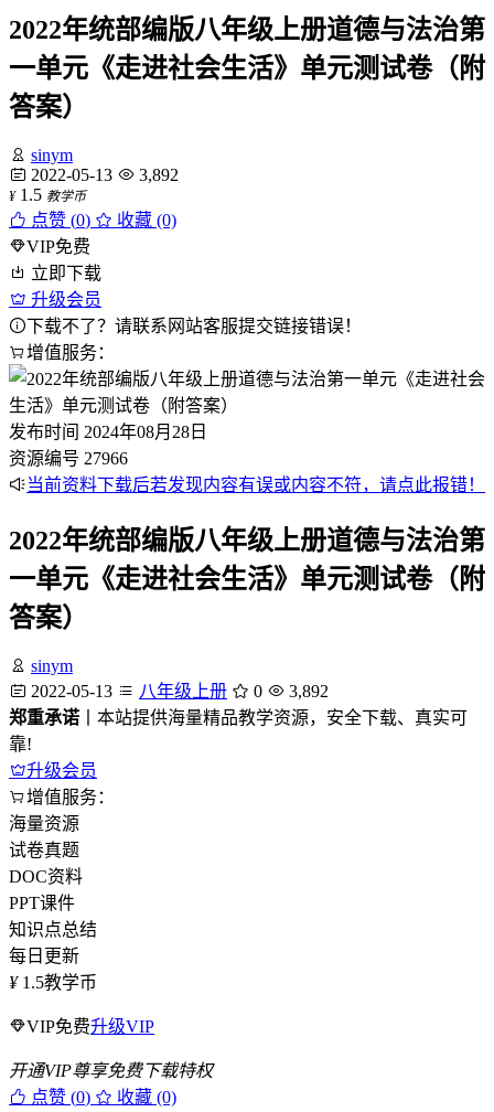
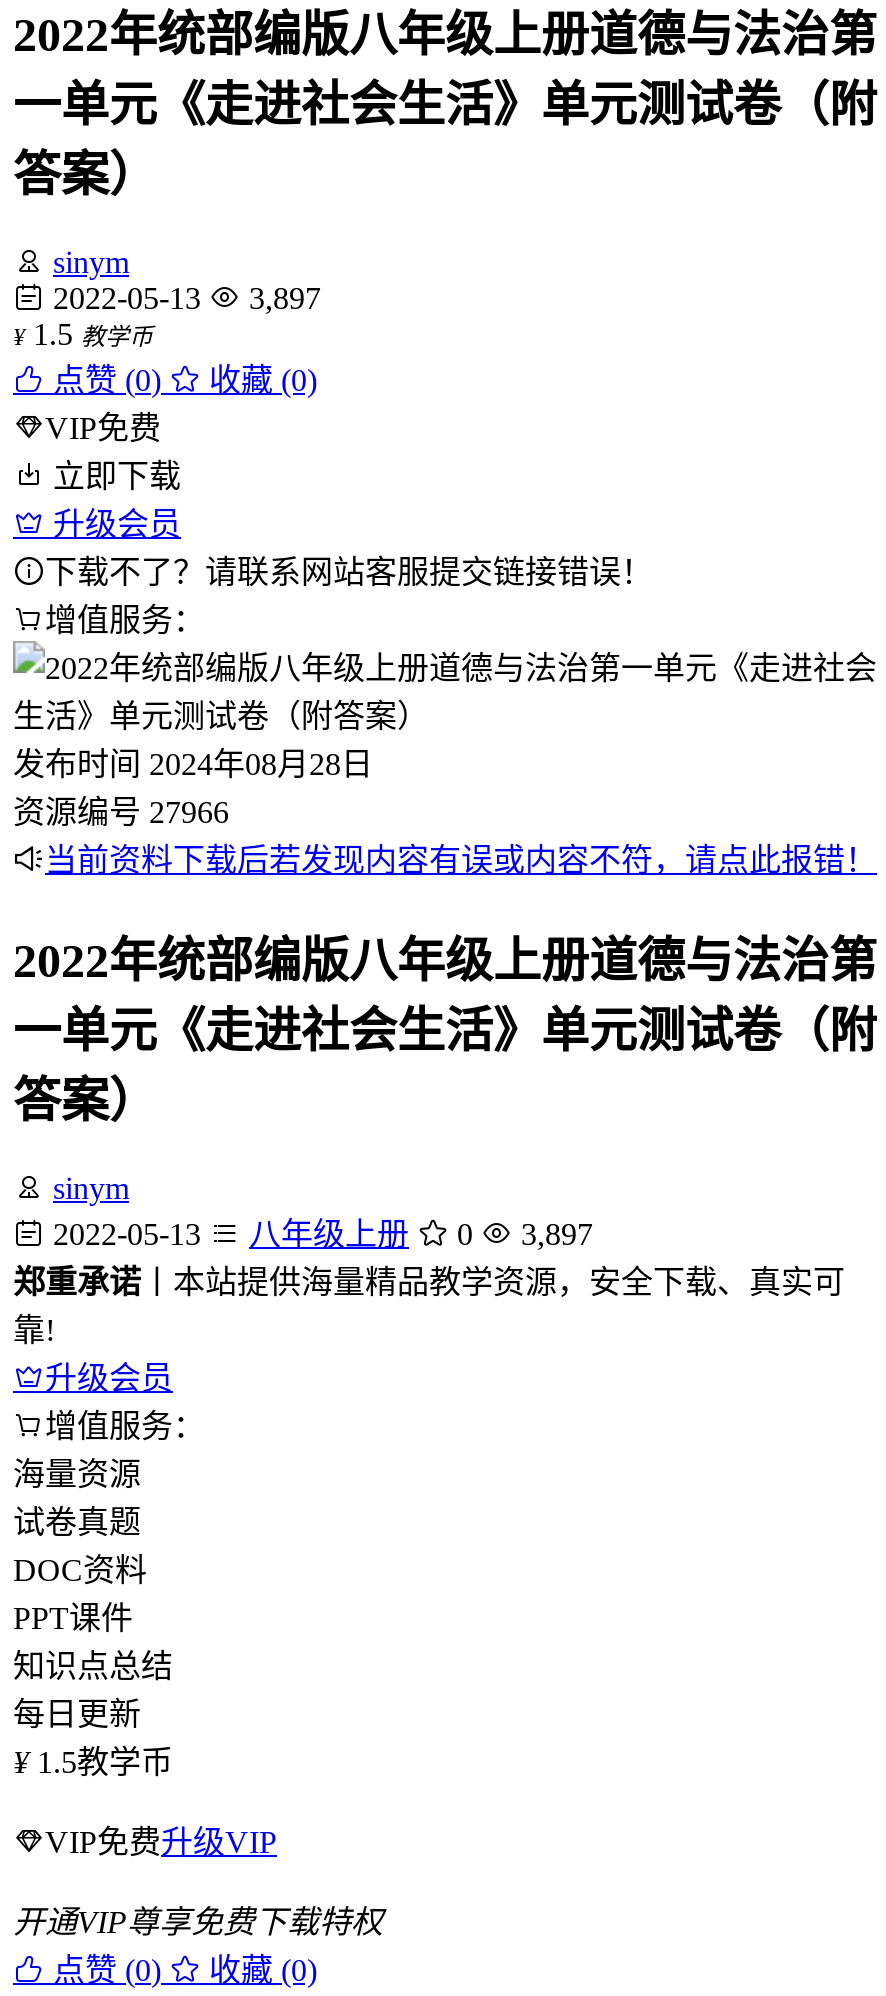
- 2022-05-13 3,892
+ 2022-05-13 3,897

- 2022-05-13 八年级上册 0 3,892
+ 2022-05-13 八年级上册 0 3,897
